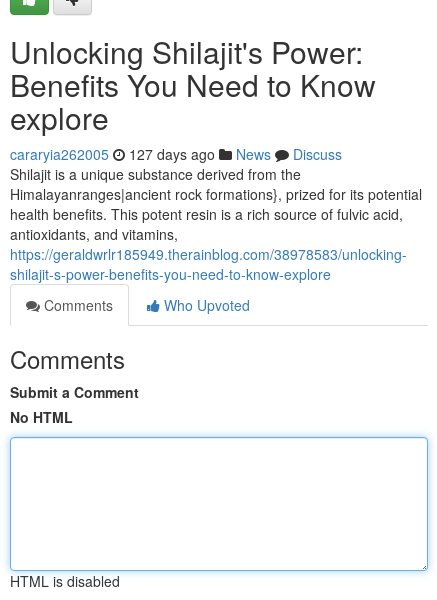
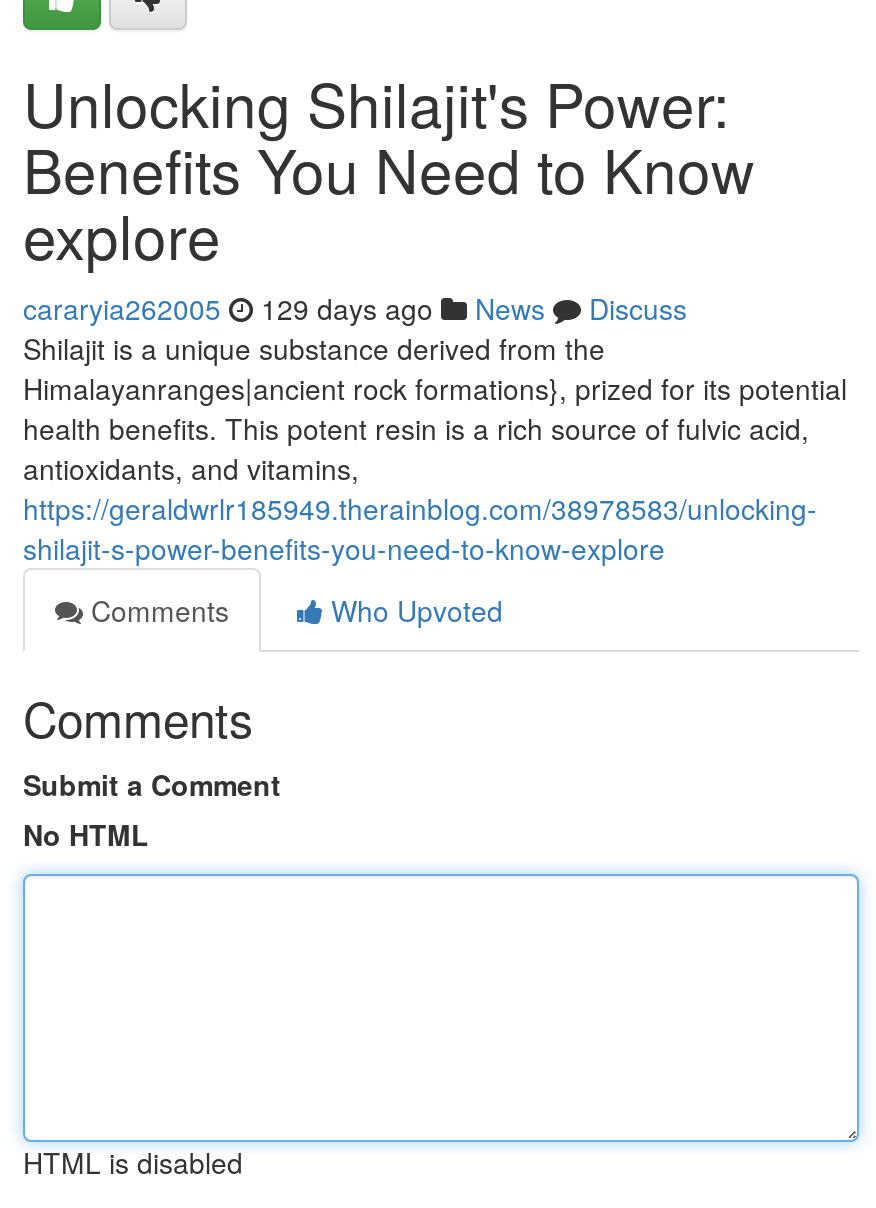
- cararyia262005 127 days ago News Discuss
+ cararyia262005 129 days ago News Discuss
